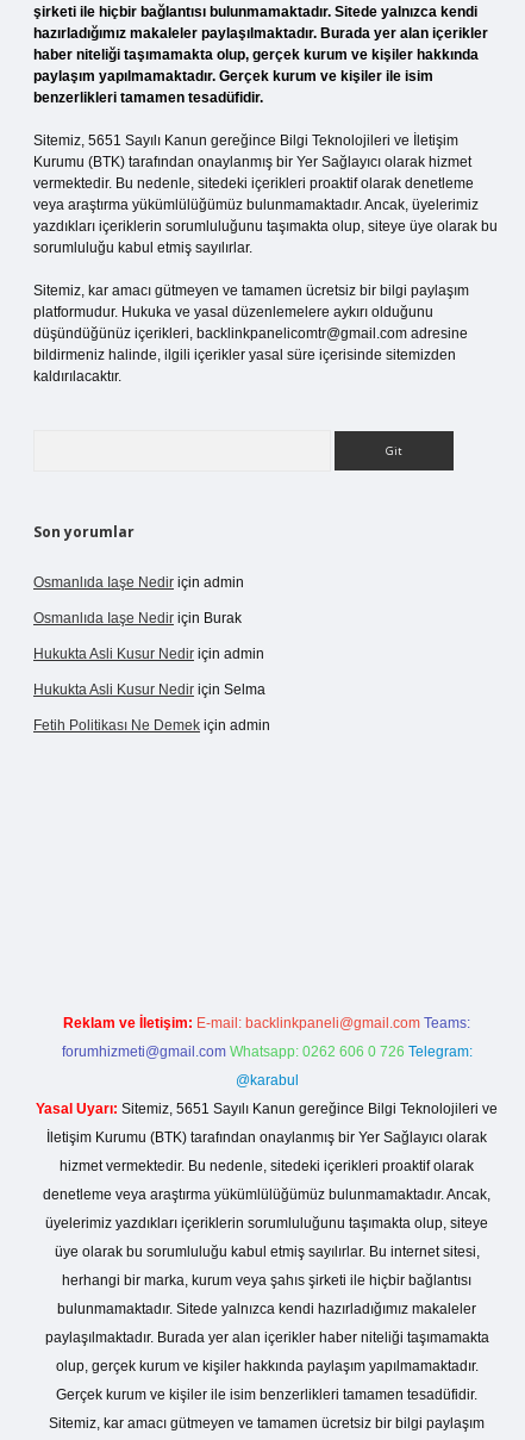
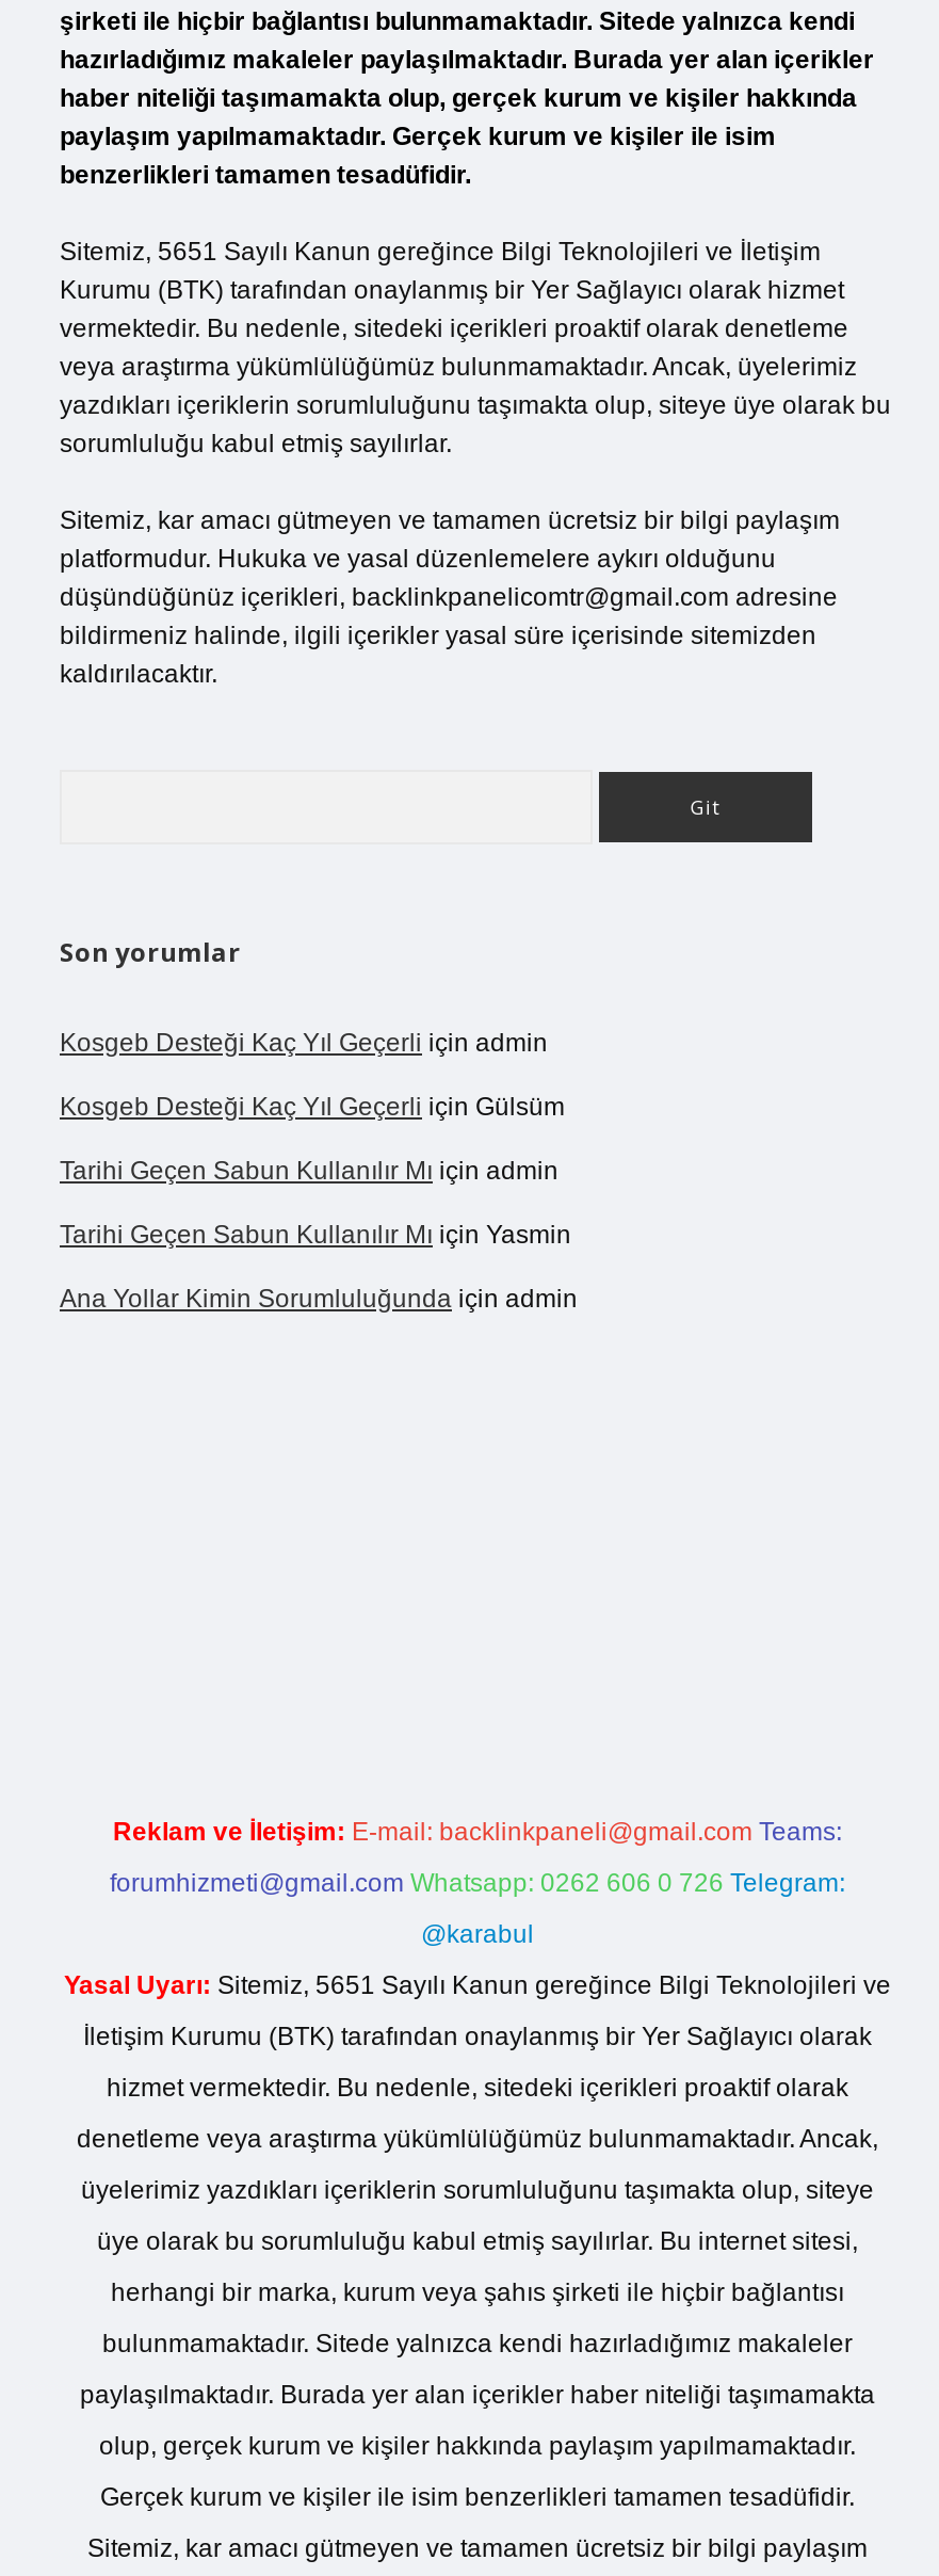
- Osmanlıda Iaşe Nedir için admin
+ Kosgeb Desteği Kaç Yıl Geçerli için admin

- Osmanlıda Iaşe Nedir için Burak
+ Kosgeb Desteği Kaç Yıl Geçerli için Gülsüm

- Hukukta Asli Kusur Nedir için admin
+ Tarihi Geçen Sabun Kullanılır Mı için admin

- Hukukta Asli Kusur Nedir için Selma
+ Tarihi Geçen Sabun Kullanılır Mı için Yasmin

- Fetih Politikası Ne Demek için admin
+ Ana Yollar Kimin Sorumluluğunda için admin
